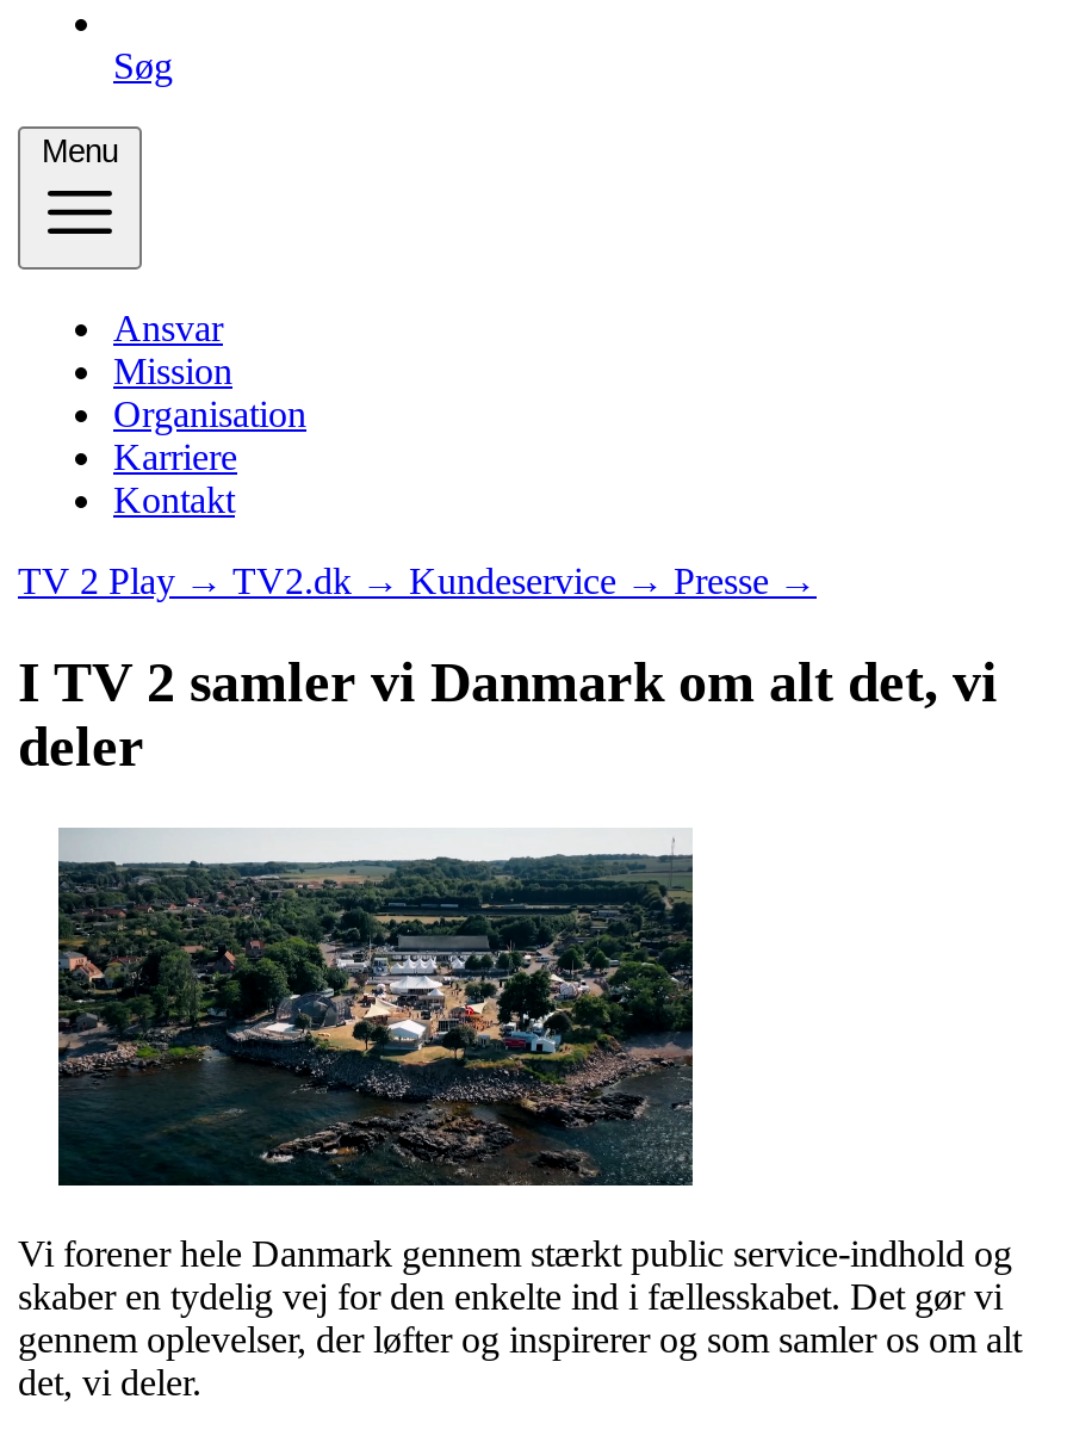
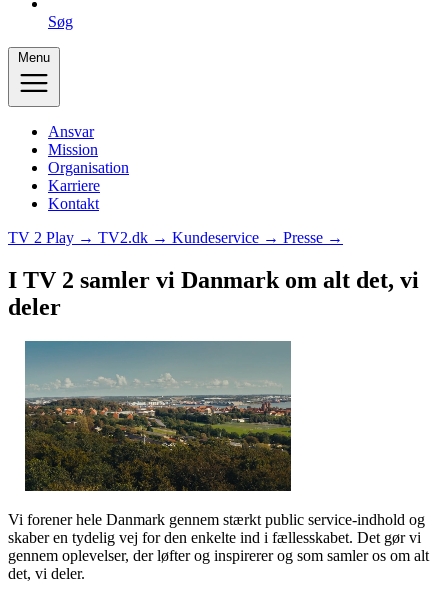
- [image]
+ [image]
